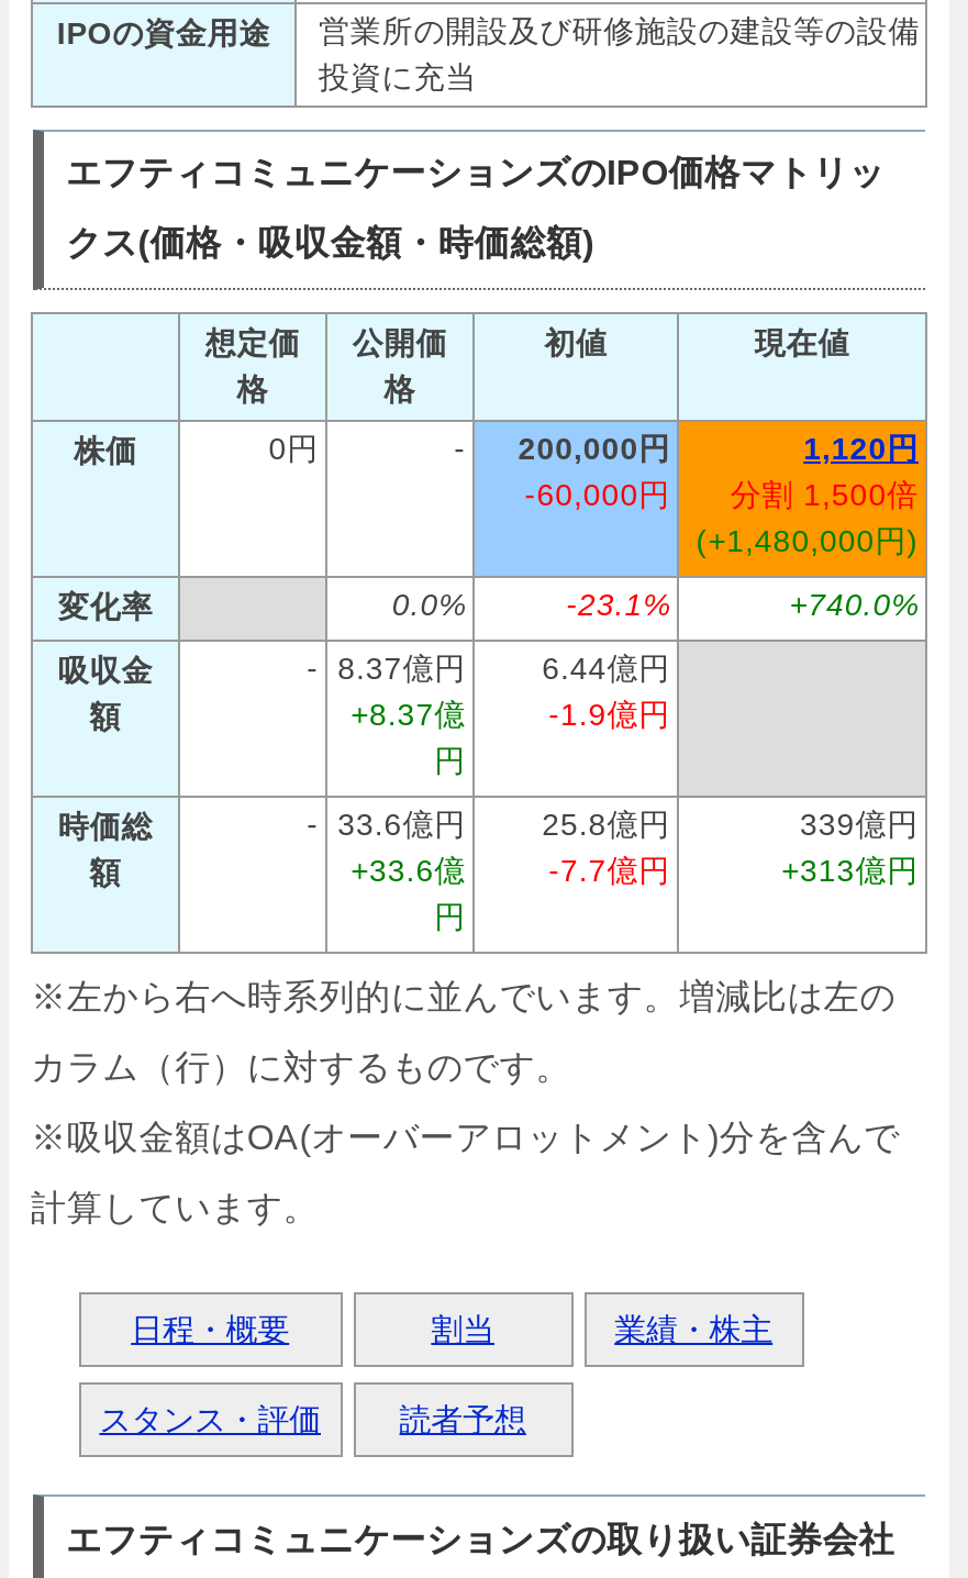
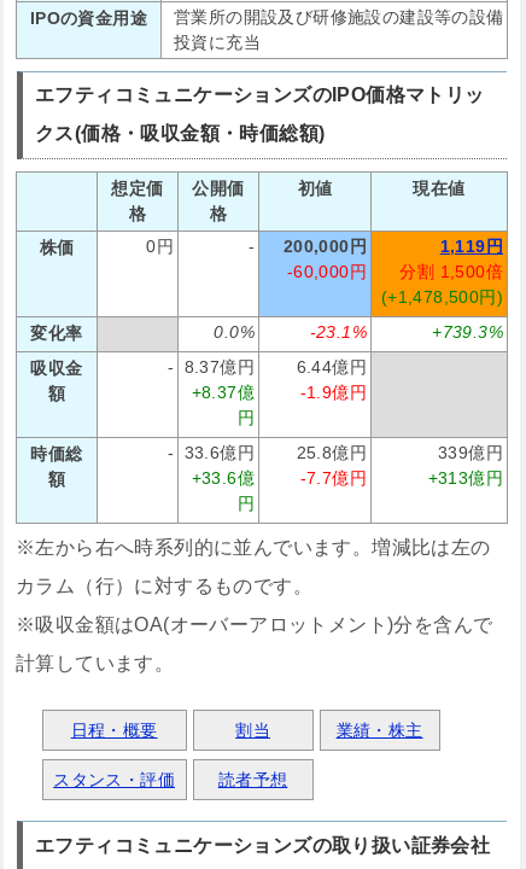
- 1,120円
+ 1,119円

- (+1,480,000円)
+ (+1,478,500円)

- +740.0%
+ +739.3%
